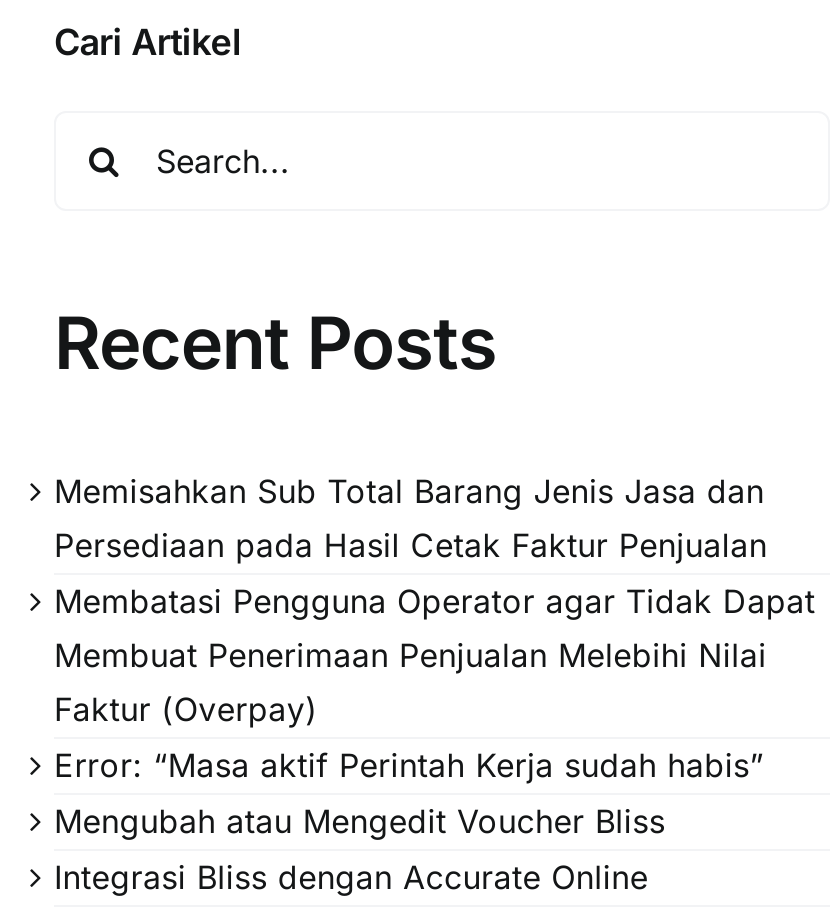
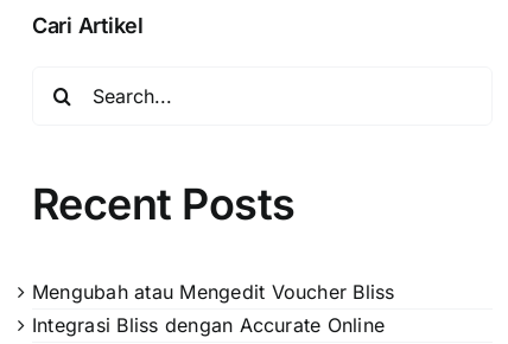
- Memisahkan Sub Total Barang Jenis Jasa dan
- Persediaan pada Hasil Cetak Faktur Penjualan
- Membatasi Pengguna Operator agar Tidak Dapat
- Membuat Penerimaan Penjualan Melebihi Nilai
- Faktur (Overpay)
- Error: “Masa aktif Perintah Kerja sudah habis”
